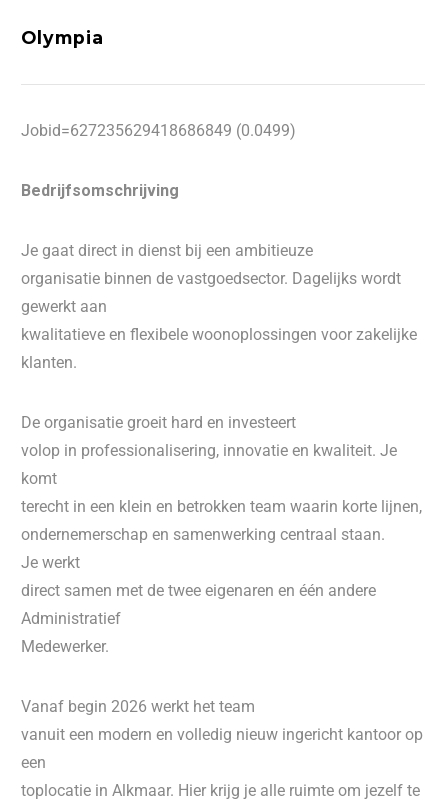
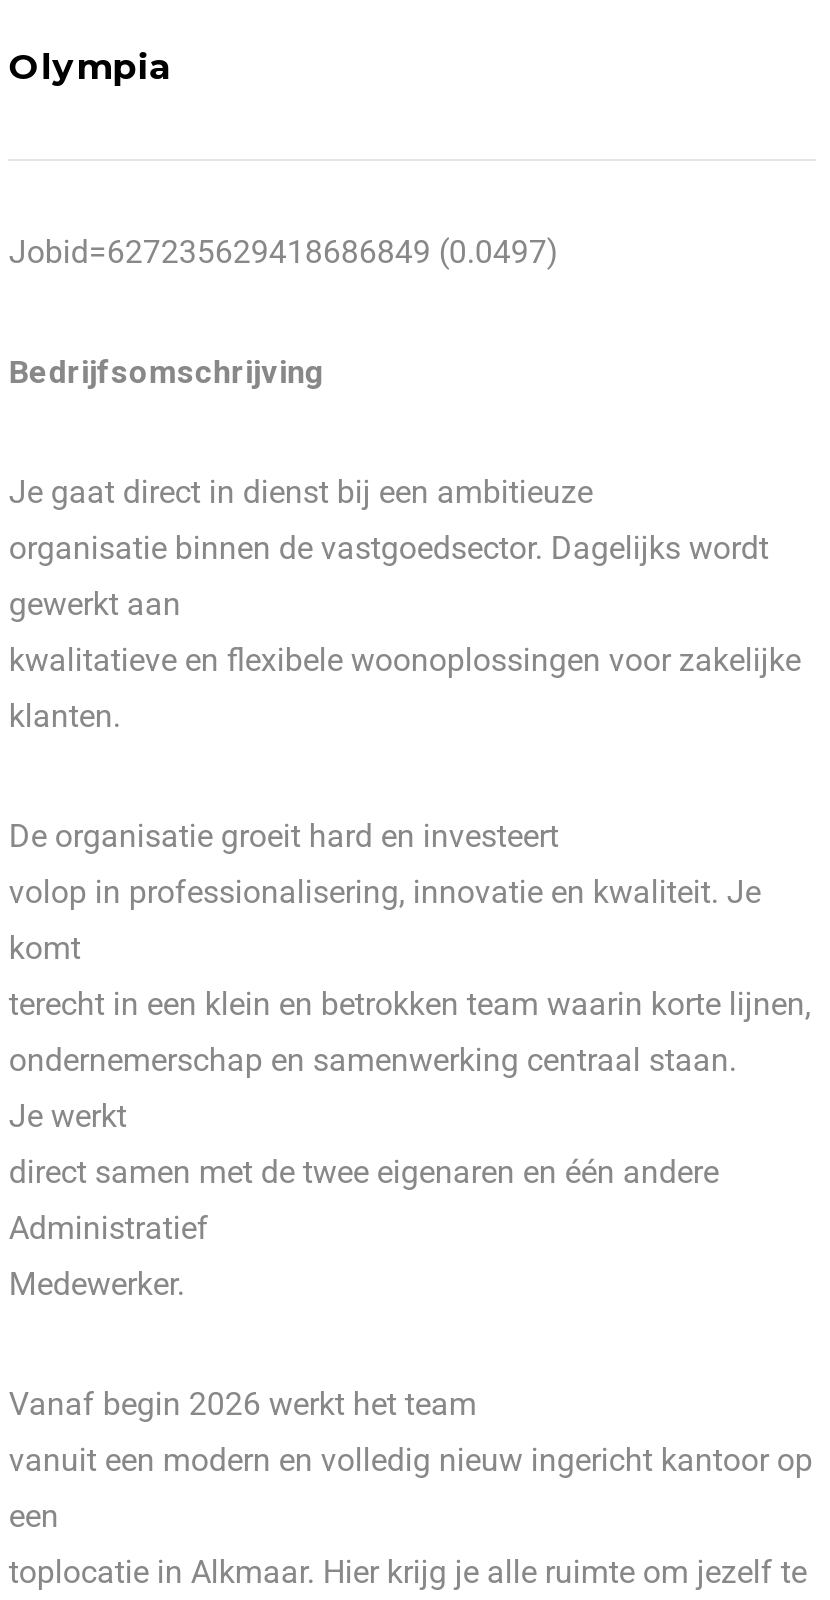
- Jobid=627235629418686849 (0.0499)
+ Jobid=627235629418686849 (0.0497)
